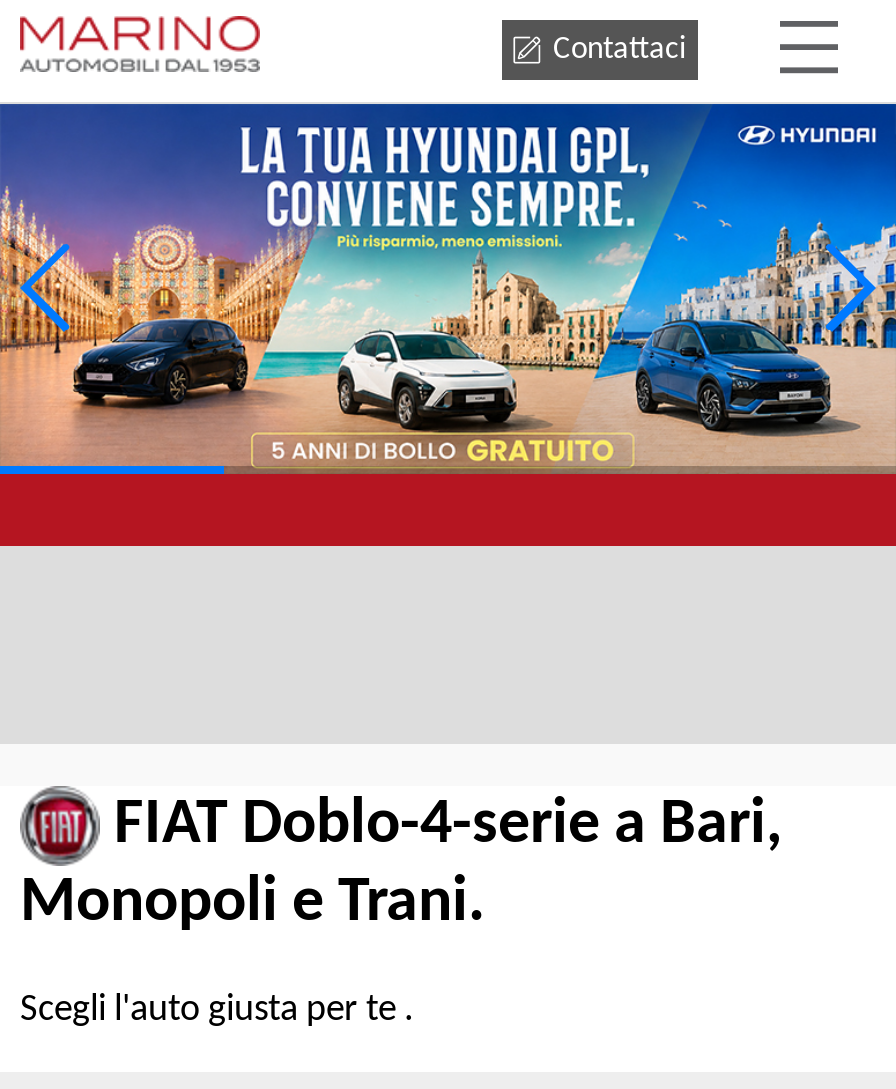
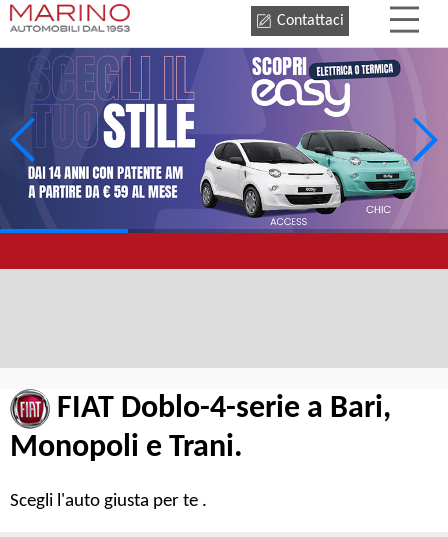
- [image]
+ [image]
